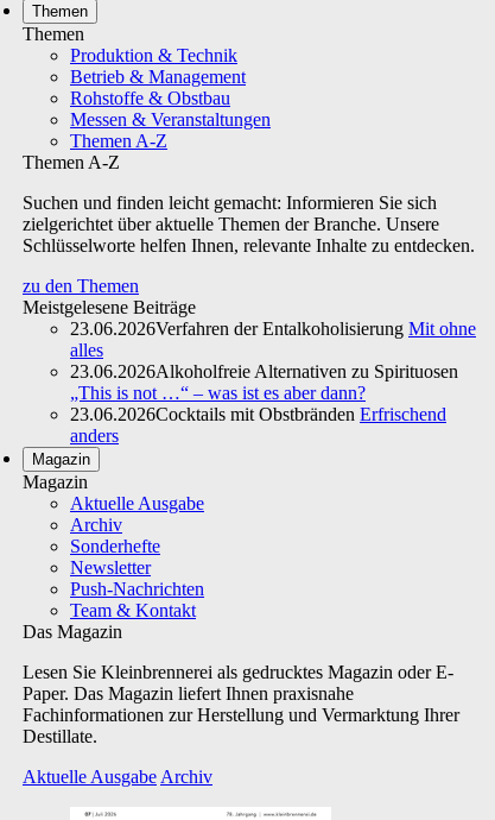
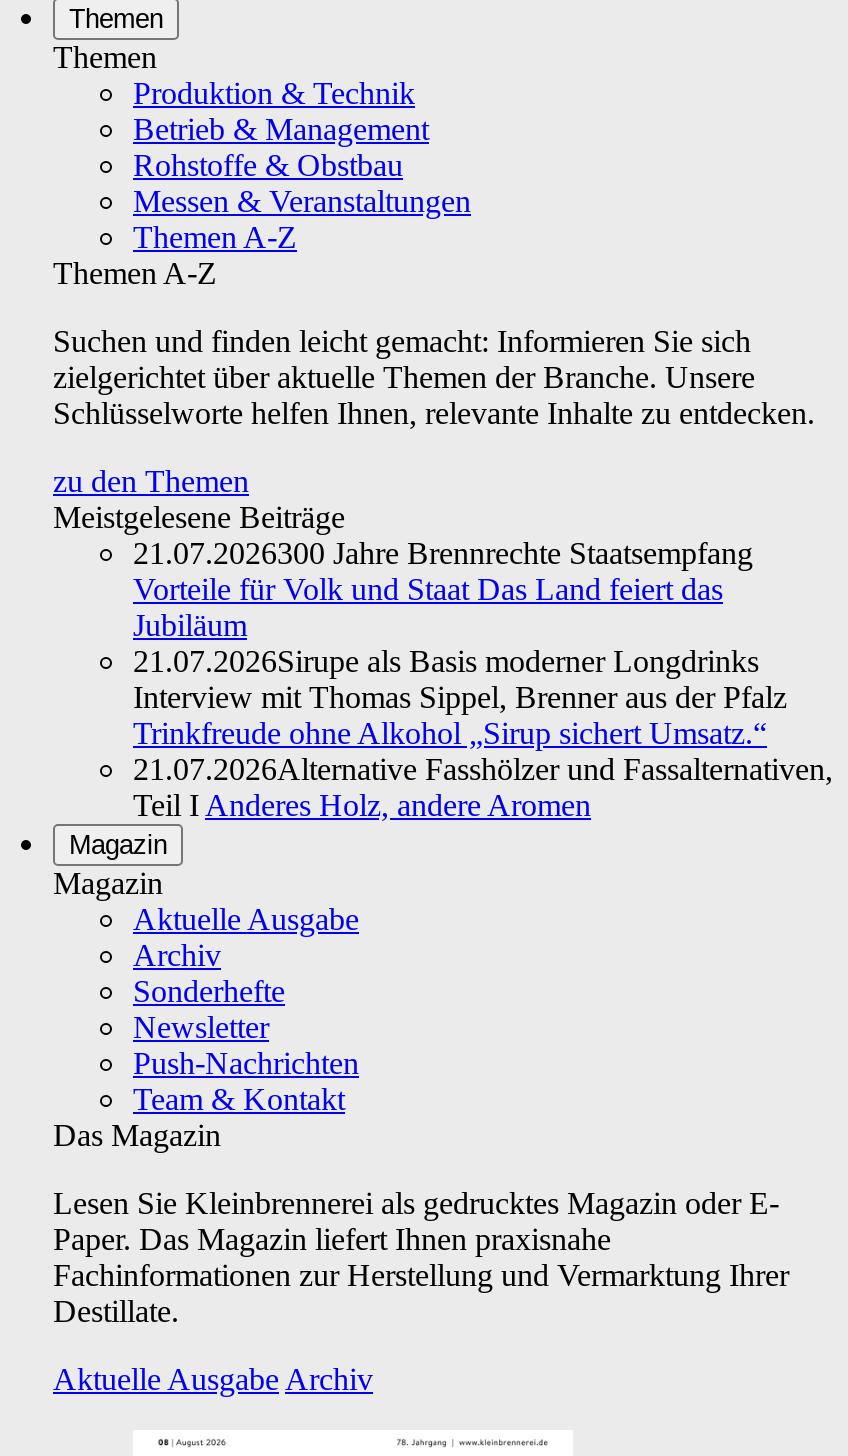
- 23.06.2026Verfahren der Entalkoholisierung Mit ohne
- alles
- 23.06.2026Alkoholfreie Alternativen zu Spirituosen
- „This is not …“ – was ist es aber dann?
- 23.06.2026Cocktails mit Obstbränden Erfrischend
- anders
+ 21.07.2026300 Jahre Brennrechte Staatsempfang
+ Vorteile für Volk und Staat Das Land feiert das
+ Jubiläum
+ 21.07.2026Sirupe als Basis moderner Longdrinks
+ Interview mit Thomas Sippel, Brenner aus der Pfalz
+ Trinkfreude ohne Alkohol „Sirup sichert Umsatz.“
+ 21.07.2026Alternative Fasshölzer und Fassalternativen,
+ Teil I Anderes Holz, andere Aromen
